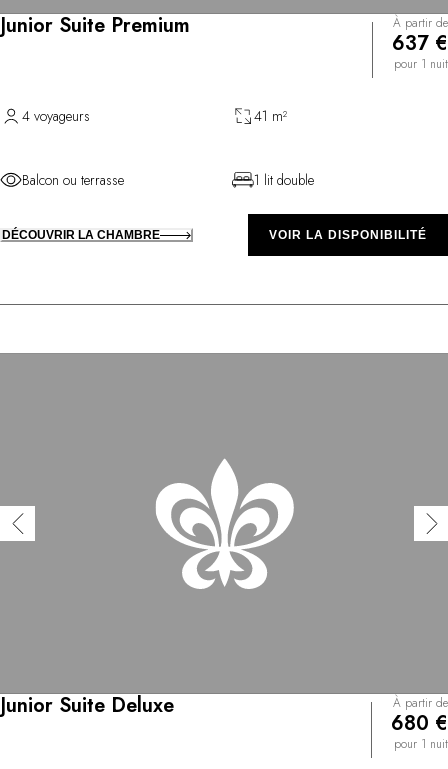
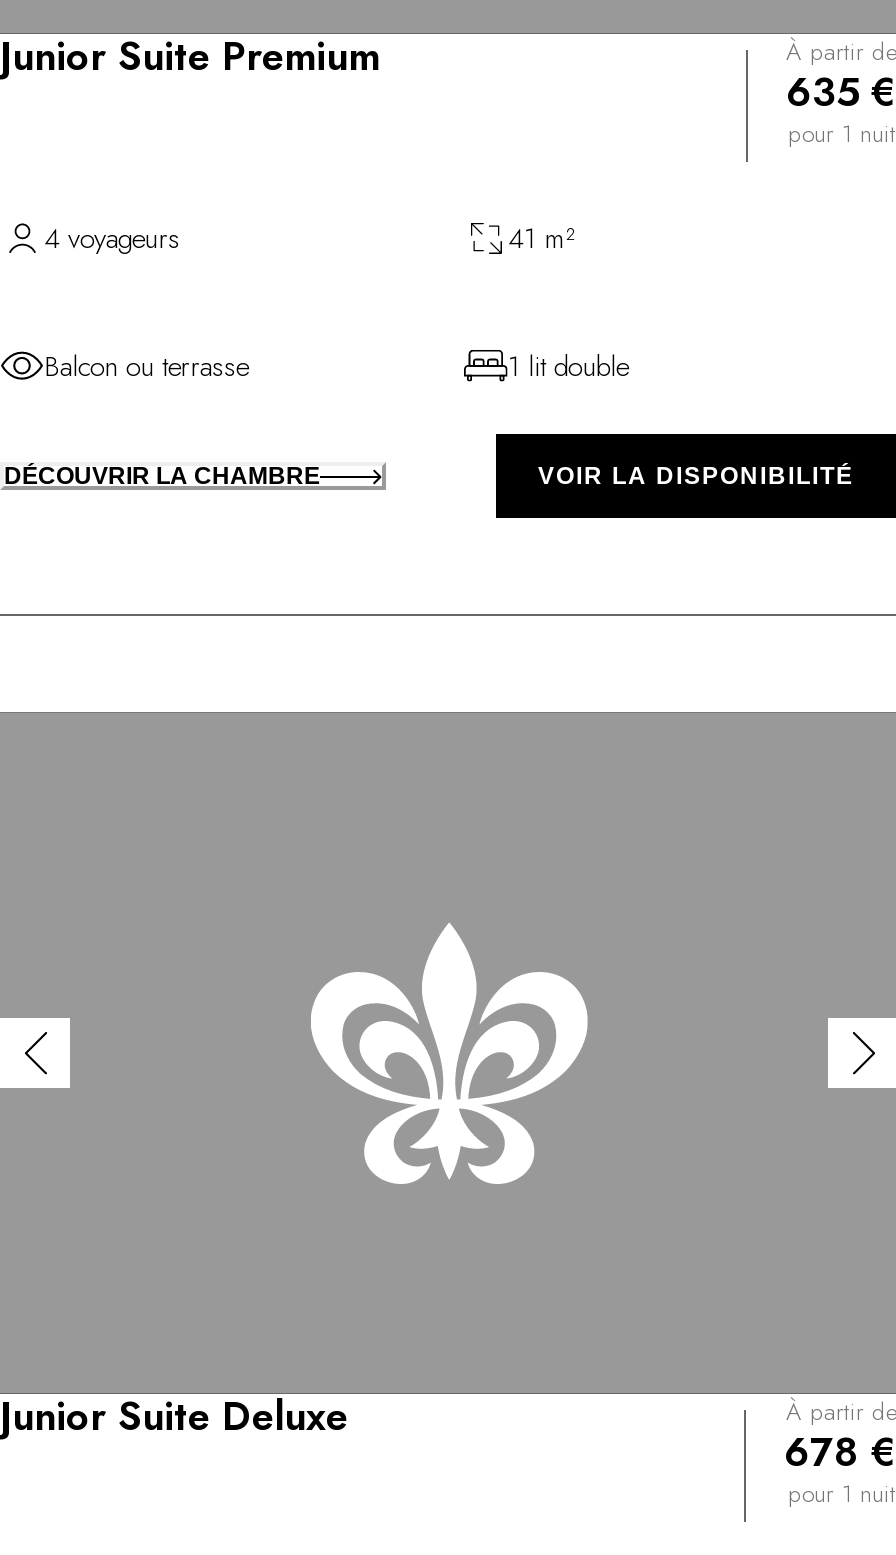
- 637 €
+ 635 €

- 680 €
+ 678 €
